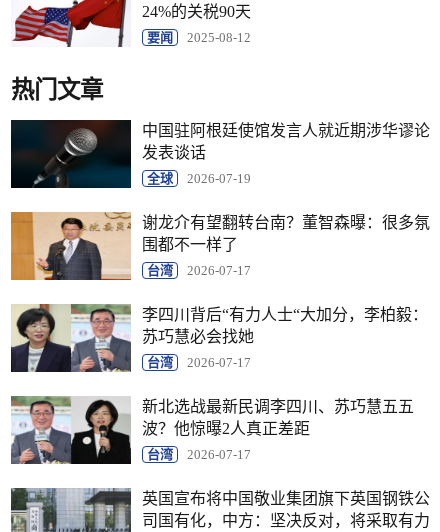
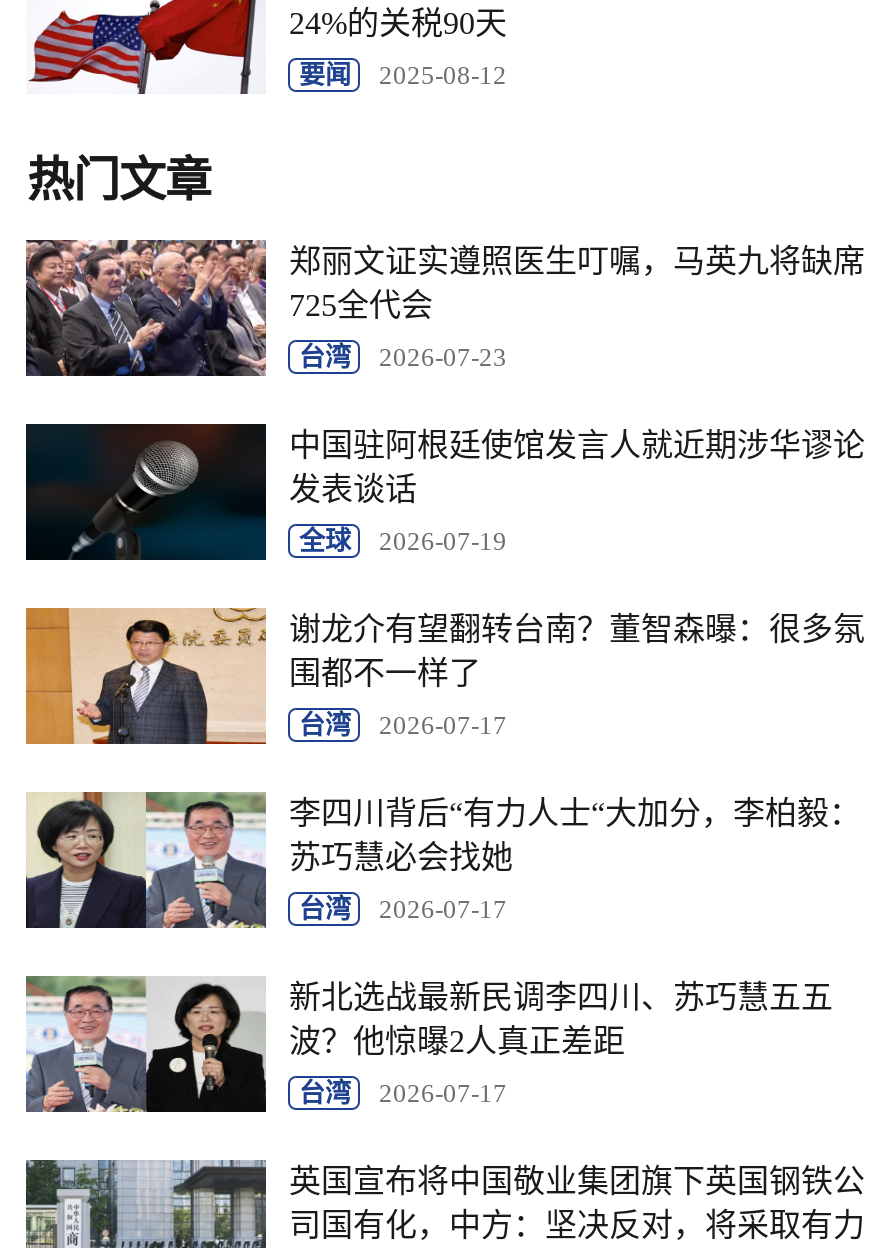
+ [image]
+ 郑丽文证实遵照医生叮嘱，马英九将缺席
+ 725全代会
+ 台湾
+ 2026-07-23
